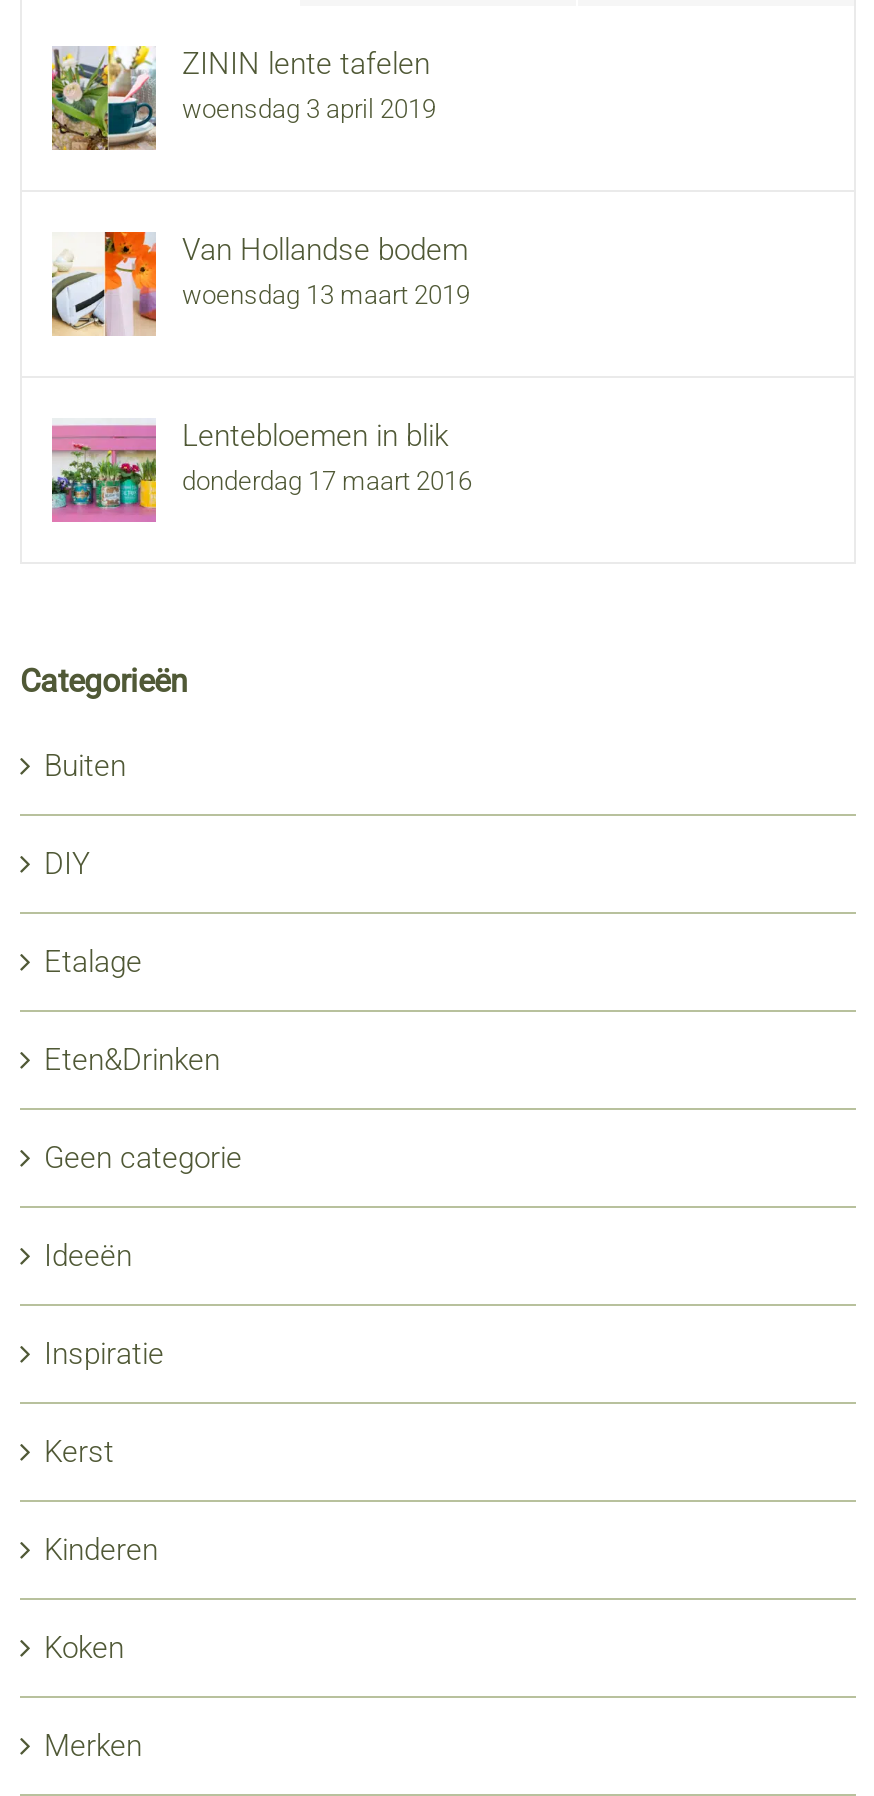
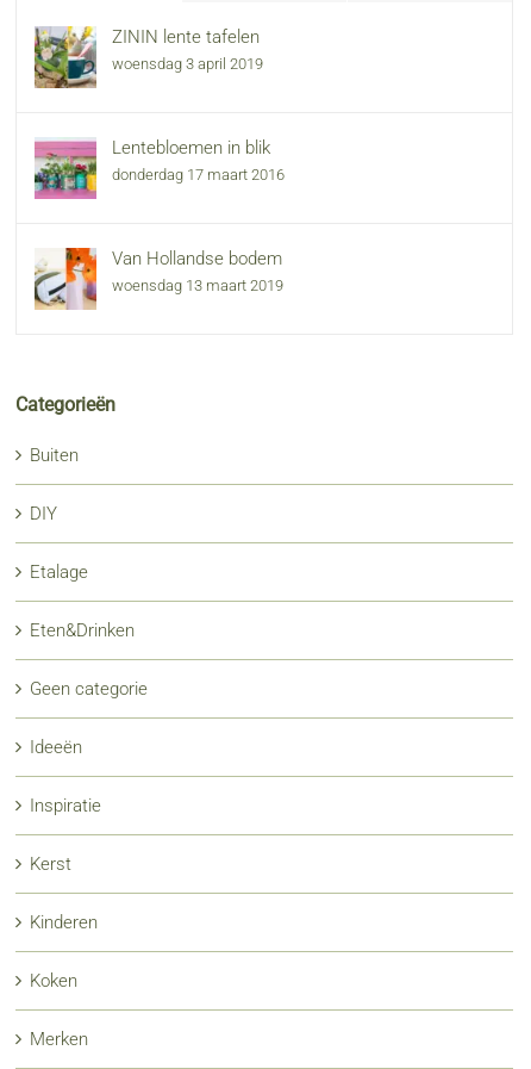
moved down: [image] | Van Hollandse bodem | woensdag 13 maart 2019

moved up: [image] | Lentebloemen in blik | donderdag 17 maart 2016
